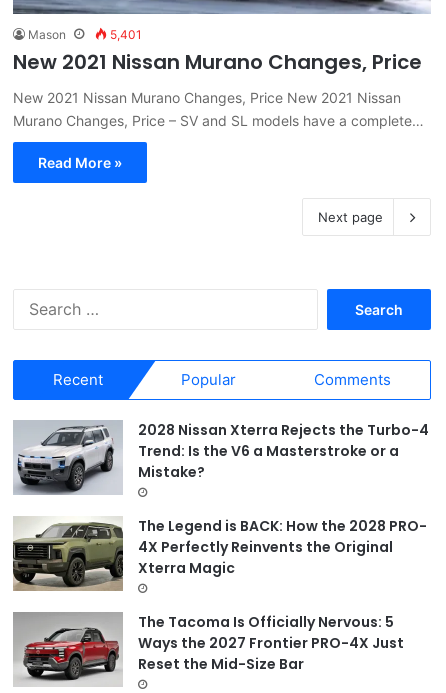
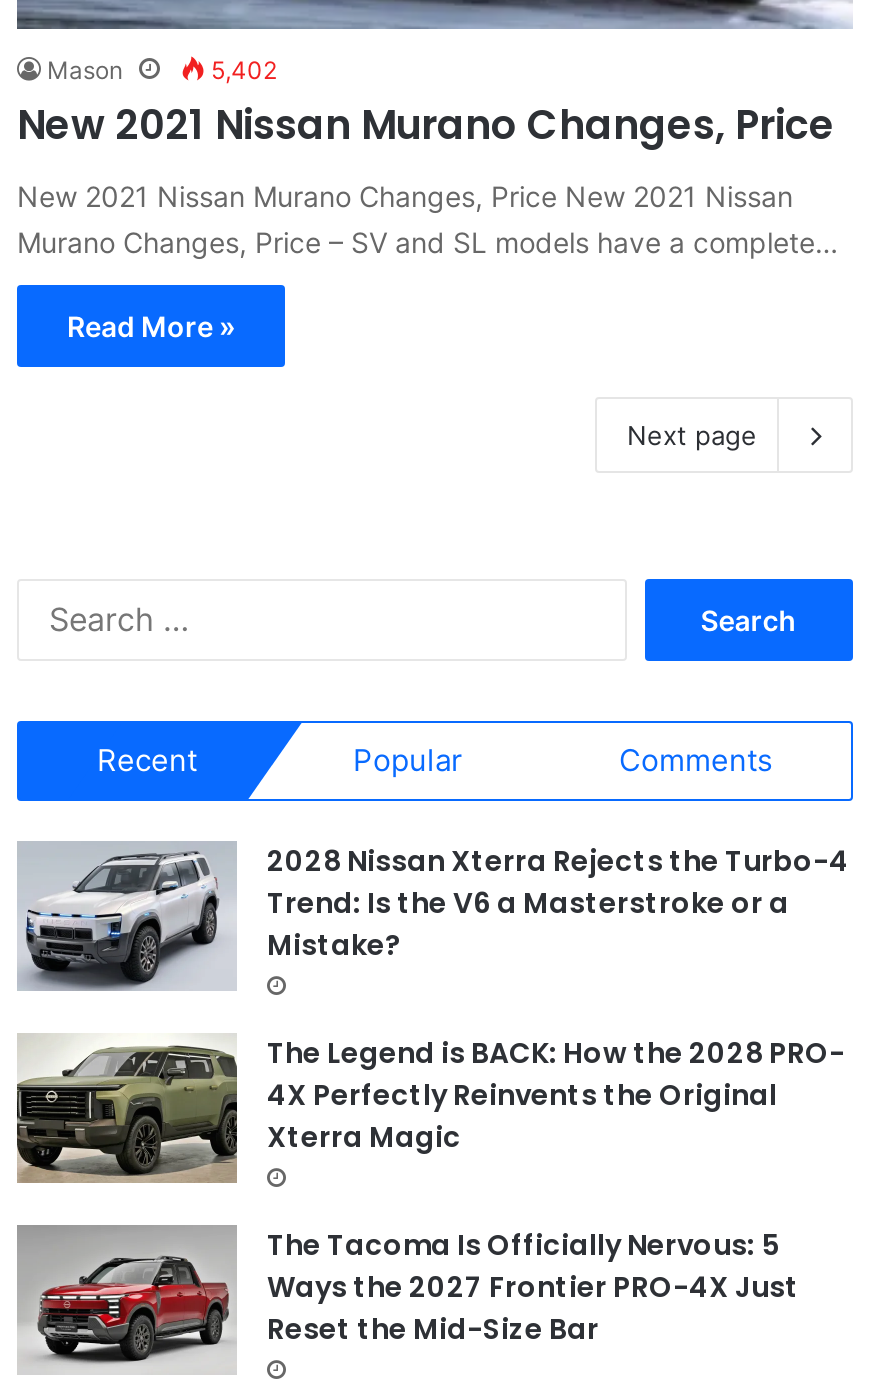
- 5,401
+ 5,402
